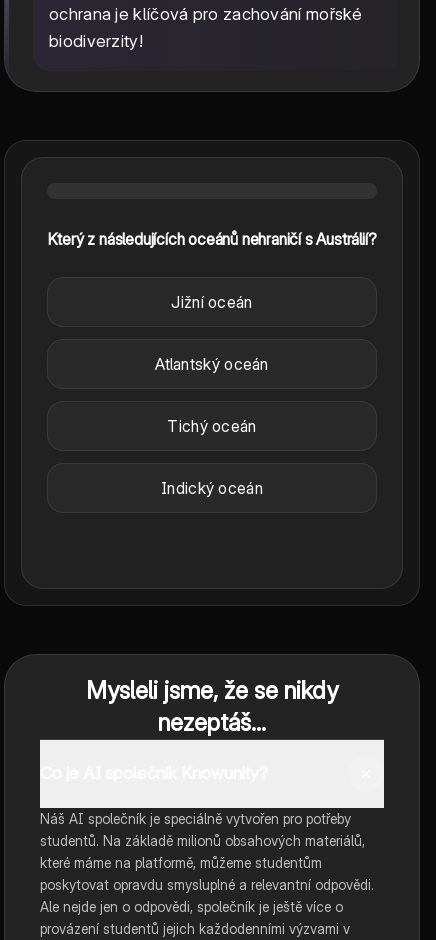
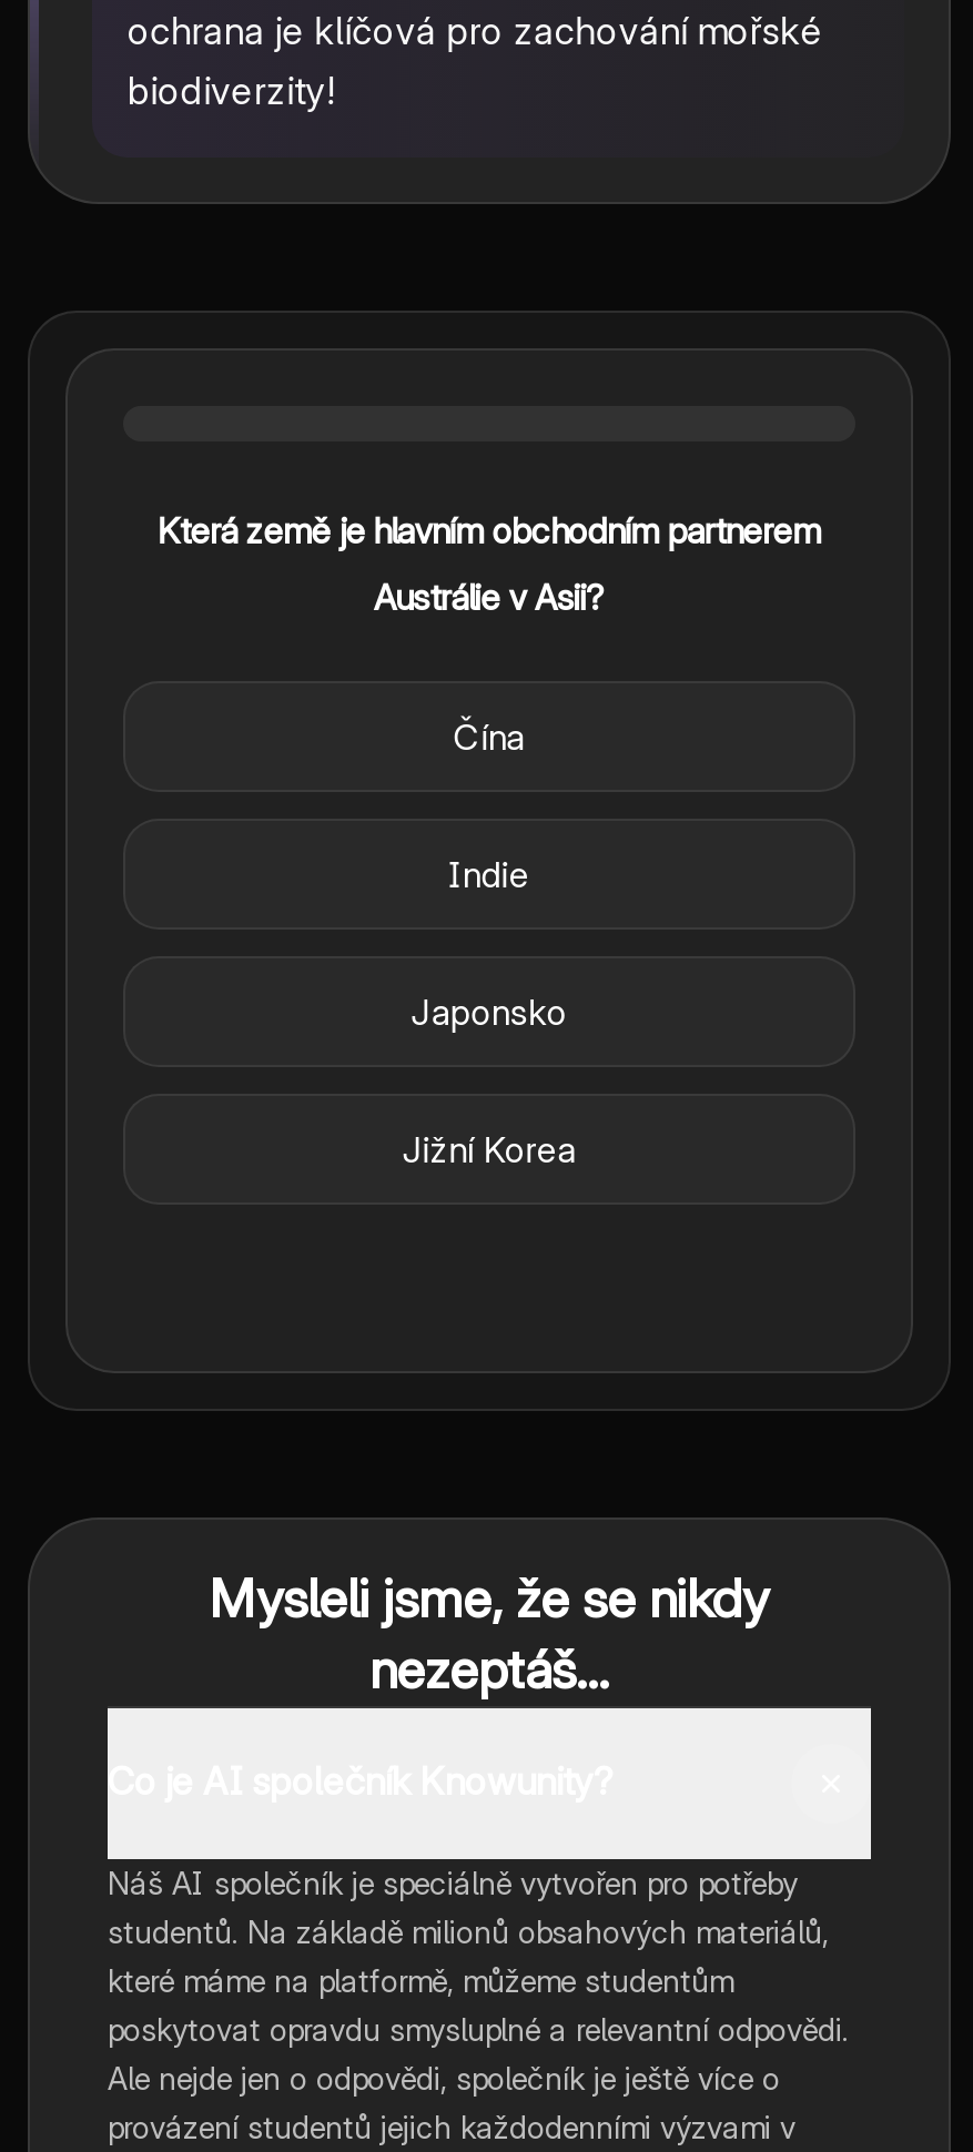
- Který z následujících oceánů nehraničí s Austrálií?
- Jižní oceán
- Atlantský oceán
- Tichý oceán
- Indický oceán
+ Která země je hlavním obchodním partnerem
+ Austrálie v Asii?
+ Čína
+ Indie
+ Japonsko
+ Jižní Korea
